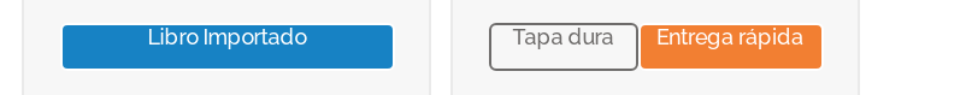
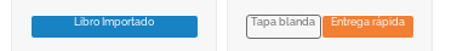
- Tapa dura
+ Tapa blanda
